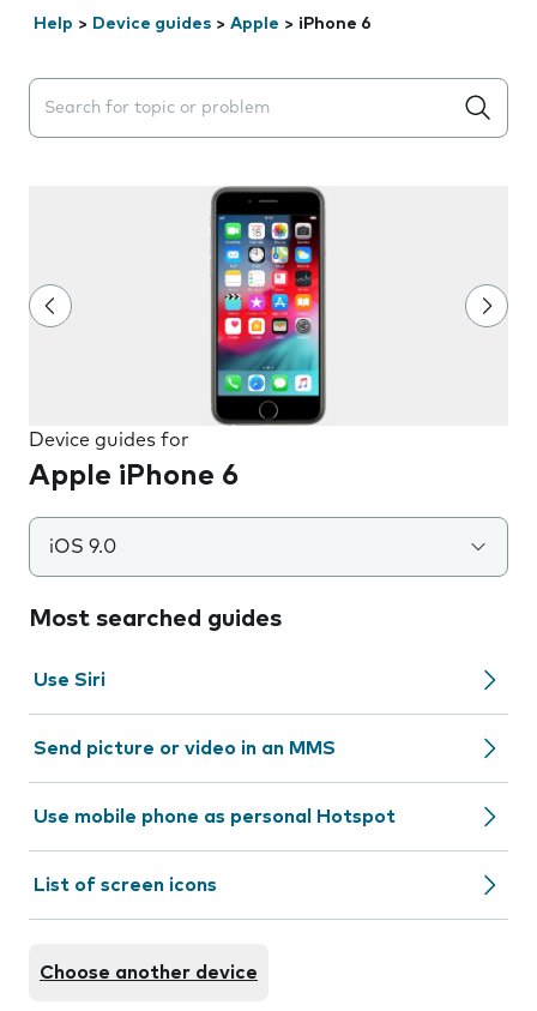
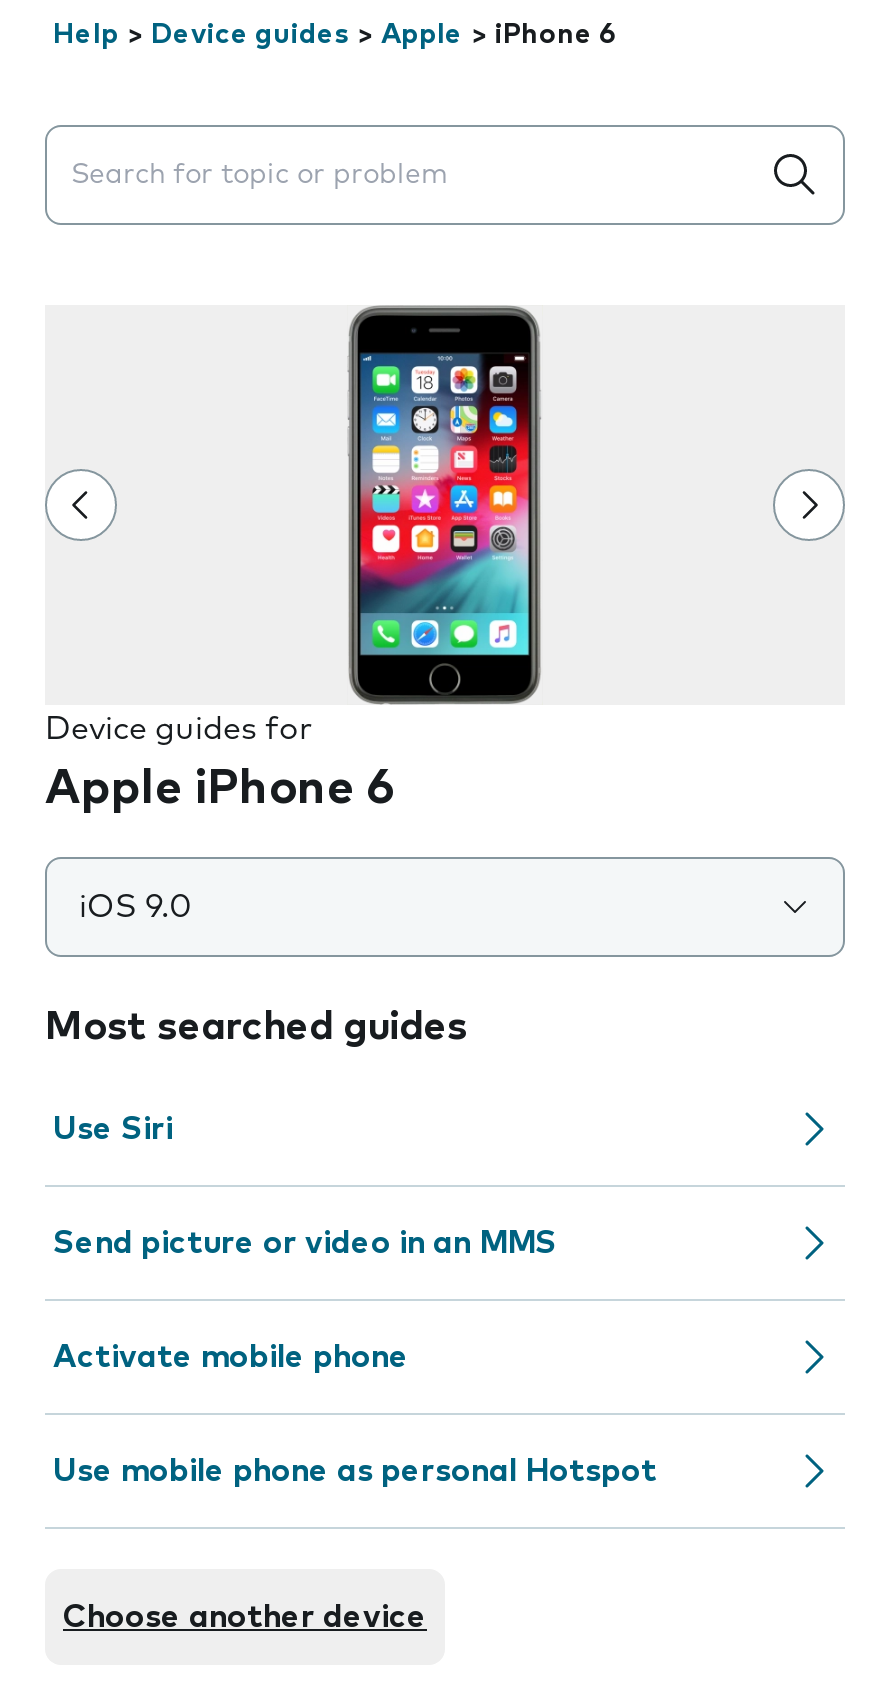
+ Activate mobile phone

moved down: Use mobile phone as personal Hotspot

- List of screen icons
